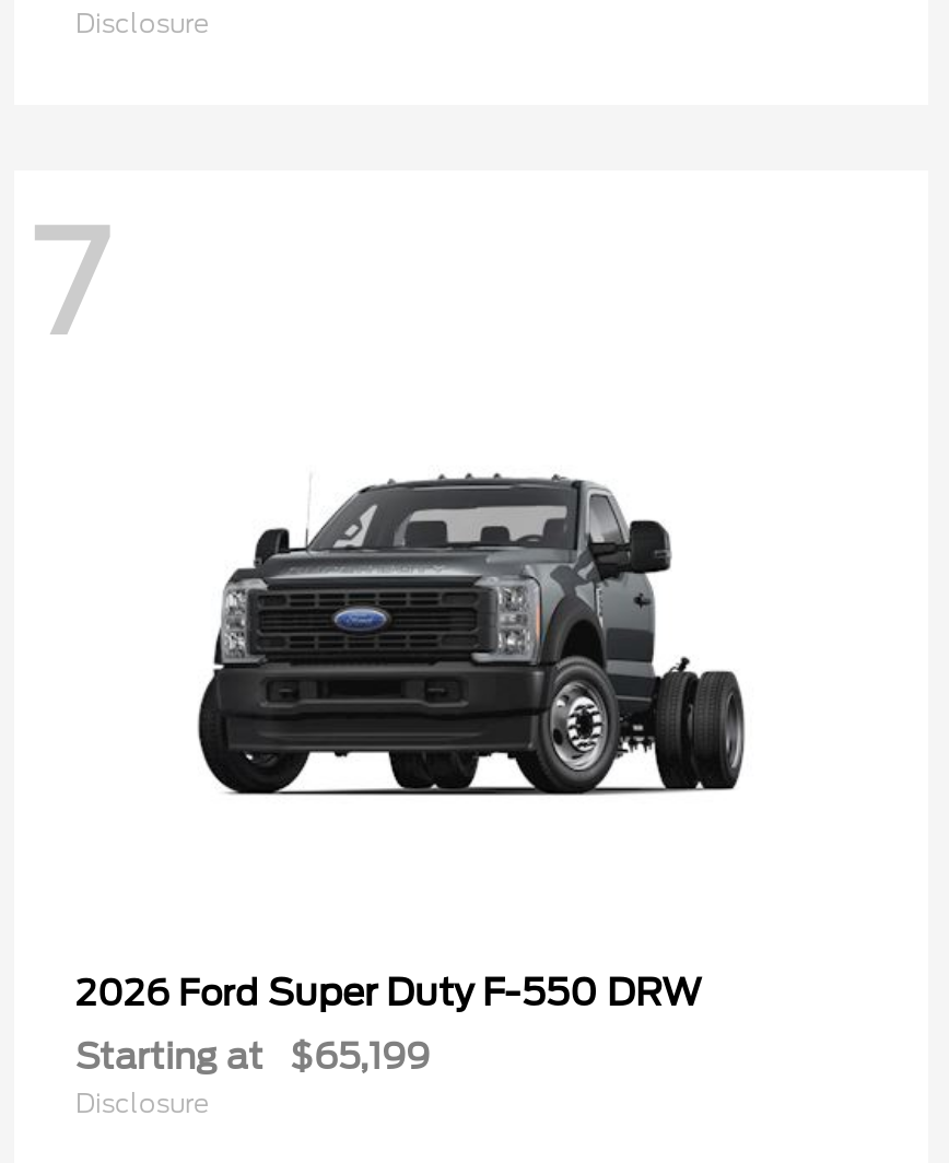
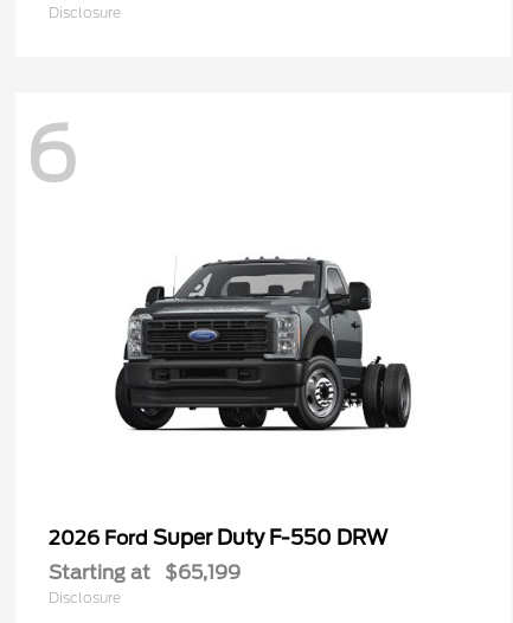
- 7
+ 6
